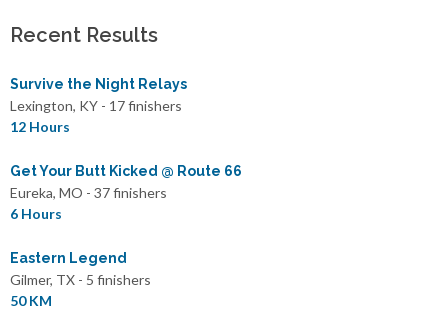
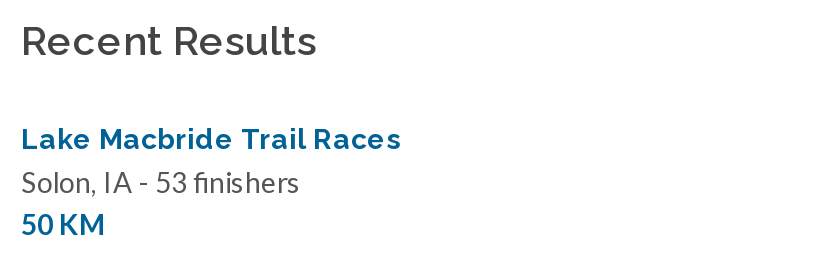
- Survive the Night Relays
- Lexington, KY - 17 finishers
- 12 Hours
- Get Your Butt Kicked @ Route 66
- Eureka, MO - 37 finishers
- 6 Hours
- Eastern Legend
- Gilmer, TX - 5 finishers
+ Lake Macbride Trail Races
+ Solon, IA - 53 finishers
